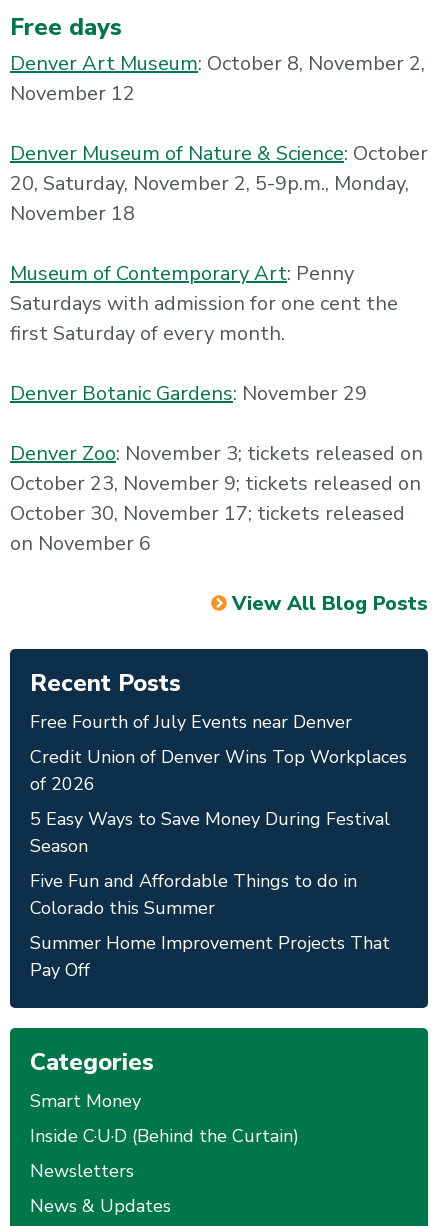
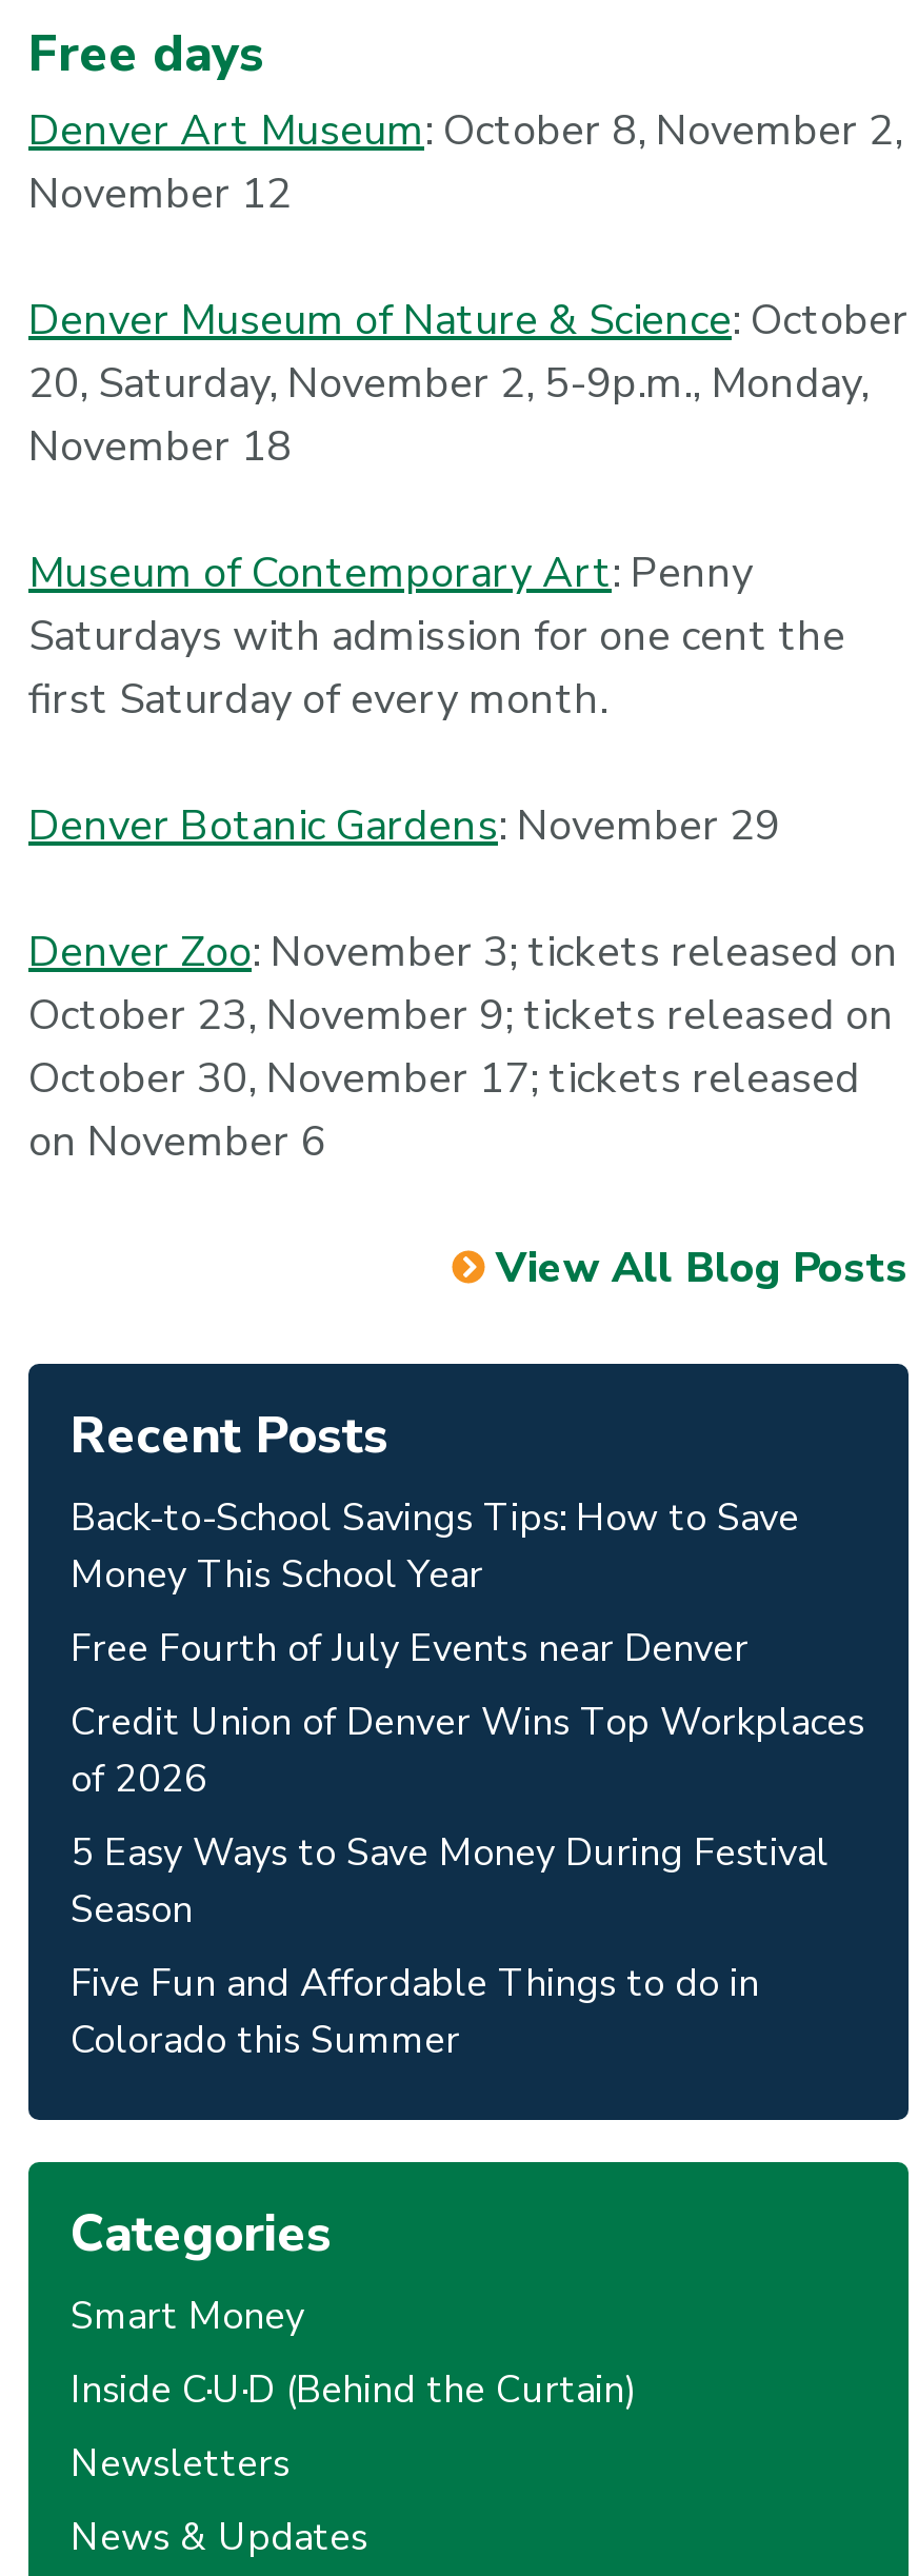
+ Back-to-School Savings Tips: How to Save
+ Money This School Year

moved down: Free Fourth of July Events near Denver | Credit Union of Denver Wins Top Workplaces | of 2026 | 5 Easy Ways to Save Money During Festival | Season | Five Fun and Affordable Things to do in | Colorado this Summer

- Summer Home Improvement Projects That
- Pay Off
